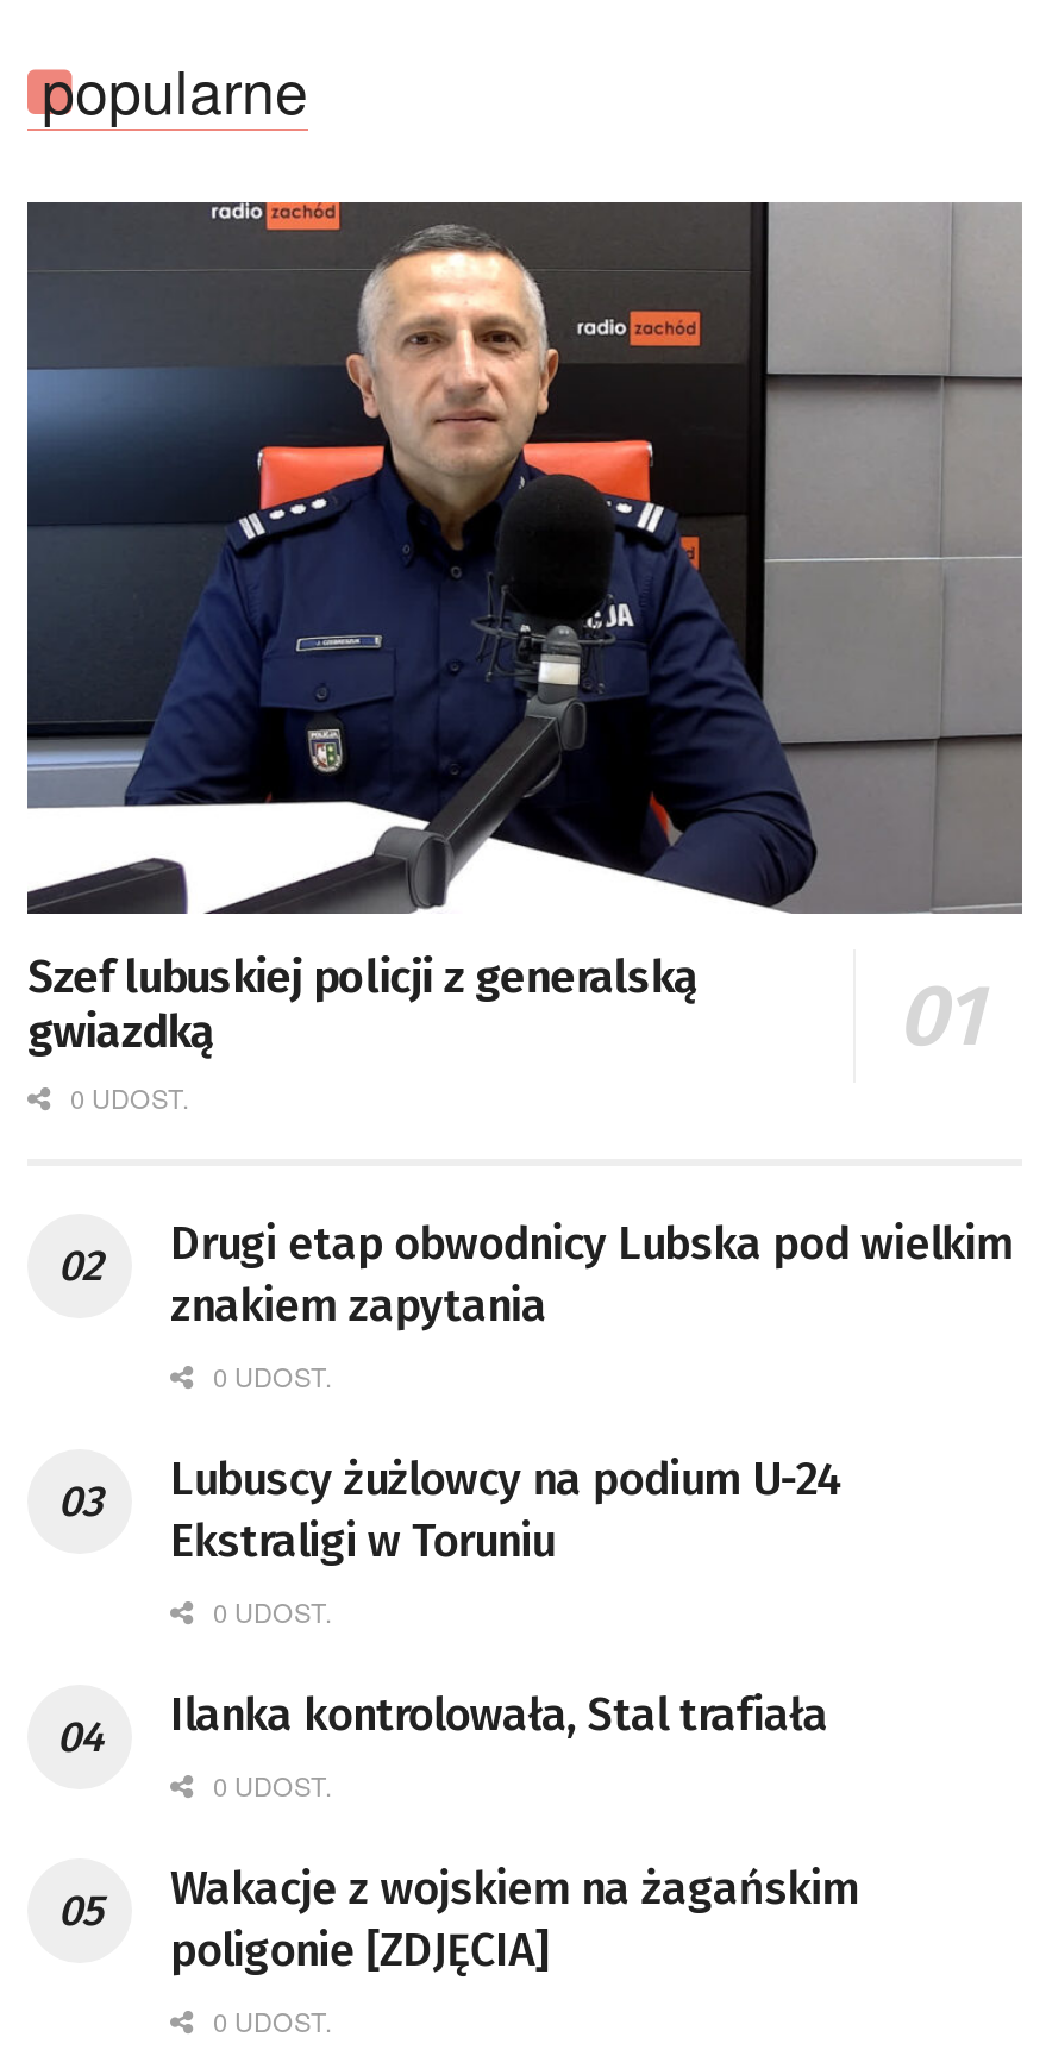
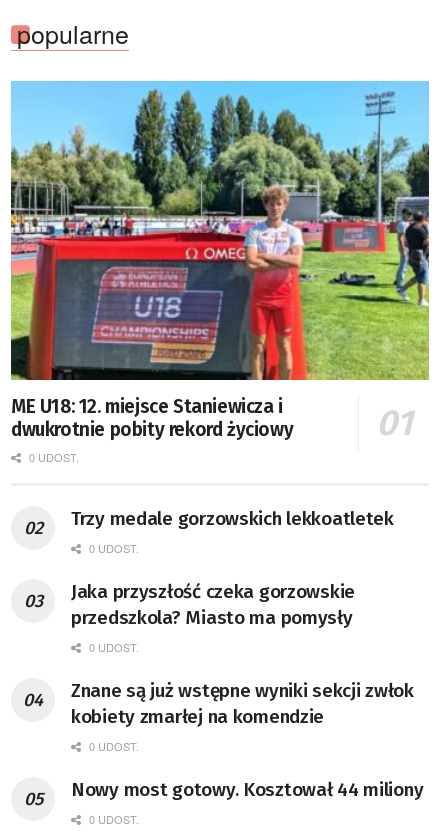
- [image]
- Szef lubuskiej policji z generalską
- gwiazdką
+ [image]
+ ME U18: 12. miejsce Staniewicza i
+ dwukrotnie pobity rekord życiowy

- Drugi etap obwodnicy Lubska pod wielkim
- znakiem zapytania
+ Trzy medale gorzowskich lekkoatletek

- Lubuscy żużlowcy na podium U-24
- Ekstraligi w Toruniu
+ Jaka przyszłość czeka gorzowskie
+ przedszkola? Miasto ma pomysły

- Ilanka kontrolowała, Stal trafiała
+ Znane są już wstępne wyniki sekcji zwłok
+ kobiety zmarłej na komendzie

- Wakacje z wojskiem na żagańskim
- poligonie [ZDJĘCIA]
+ Nowy most gotowy. Kosztował 44 miliony
